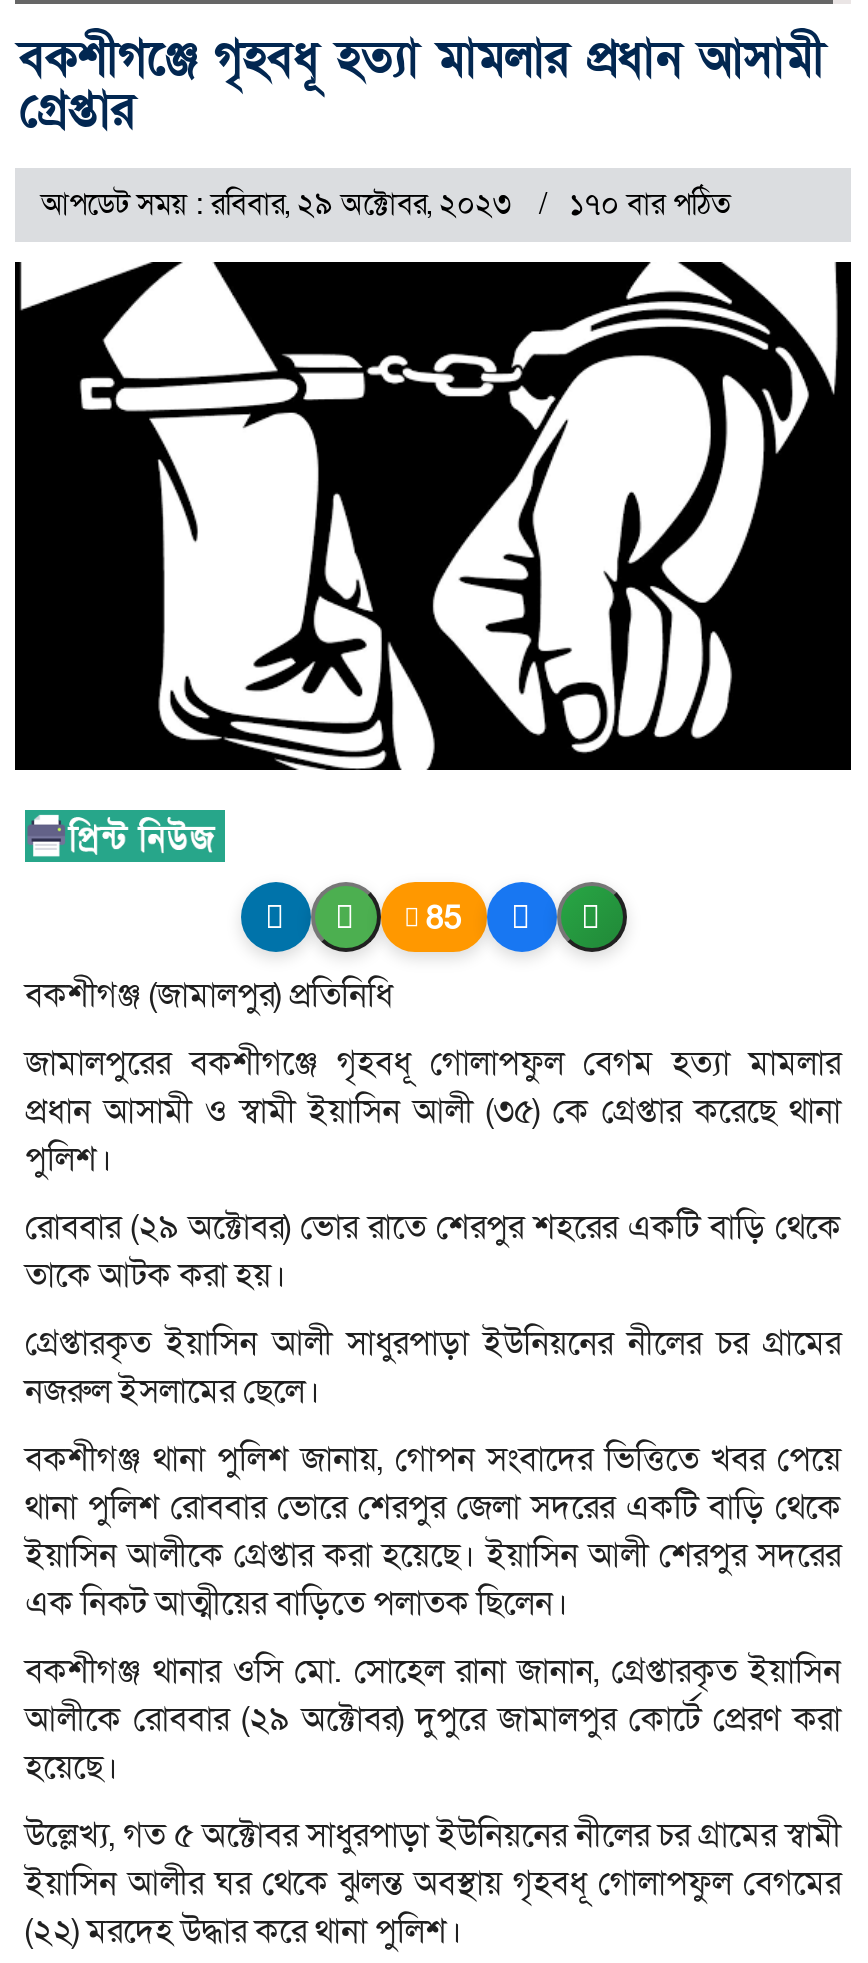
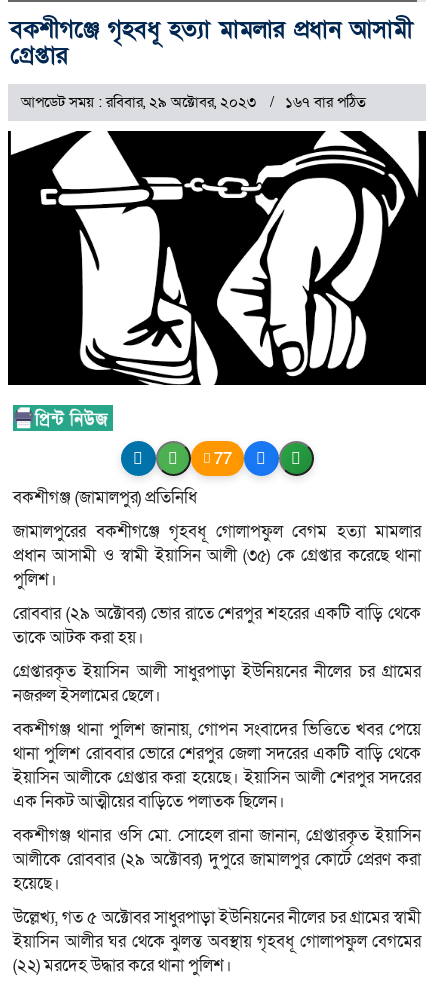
- আপডেট সময় : রবিবার, ২৯ অক্টোবর, ২০২৩ ১৭০ বার পঠিত
+ আপডেট সময় : রবিবার, ২৯ অক্টোবর, ২০২৩ ১৬৭ বার পঠিত

- 85
+ 77
